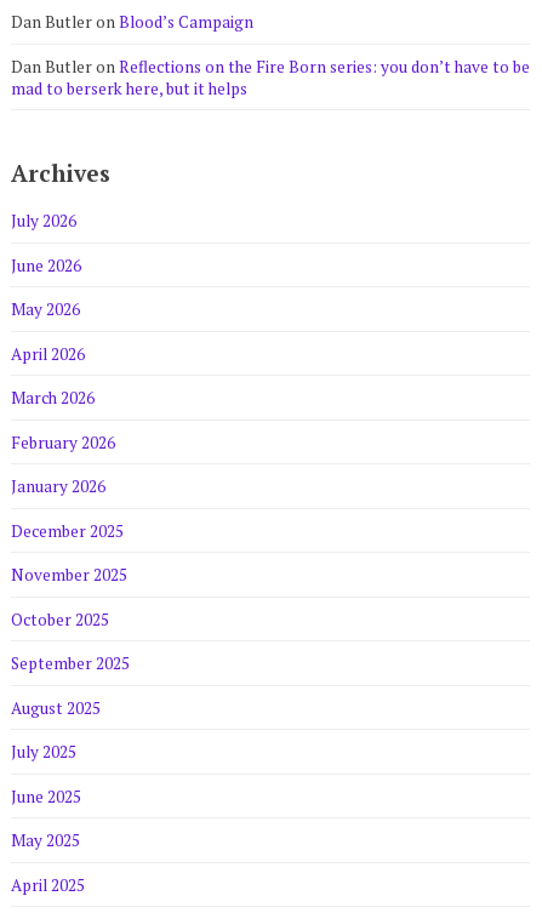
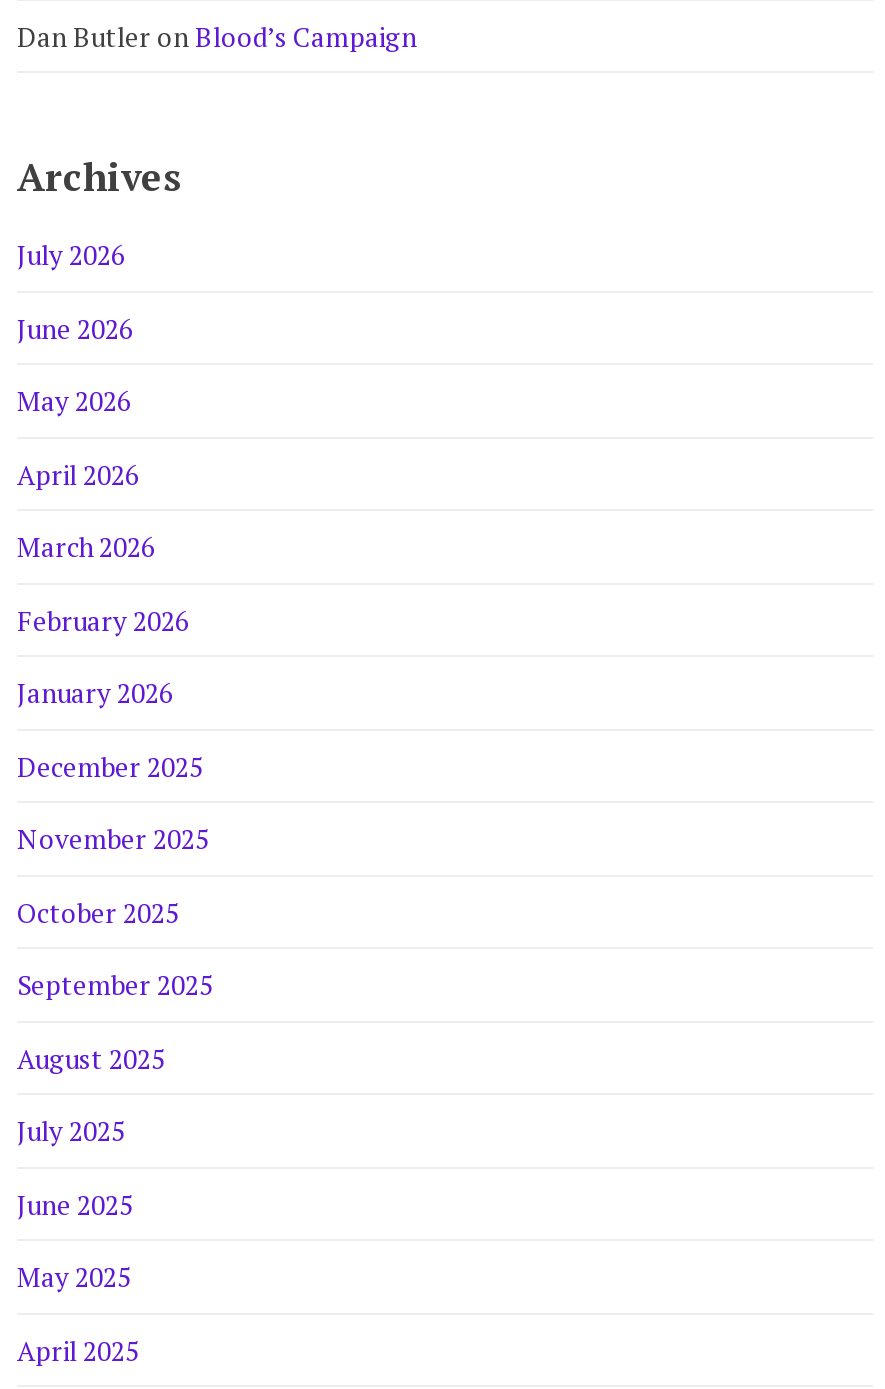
- Dan Butler on Reflections on the Fire Born series: you don’t have to be
- mad to berserk here, but it helps
